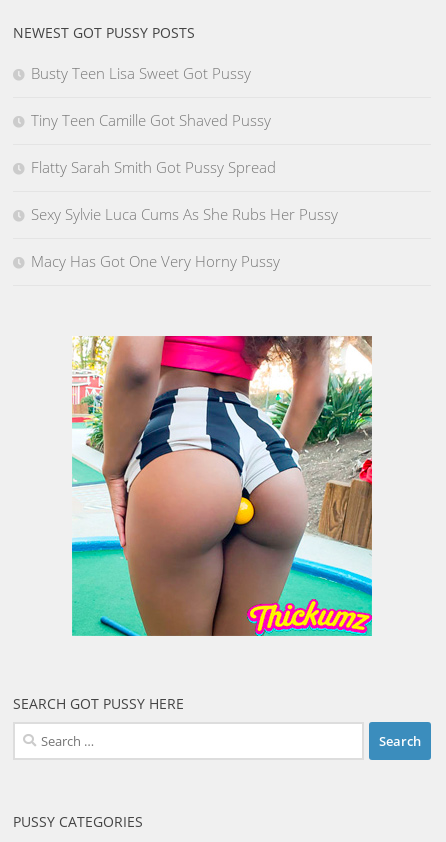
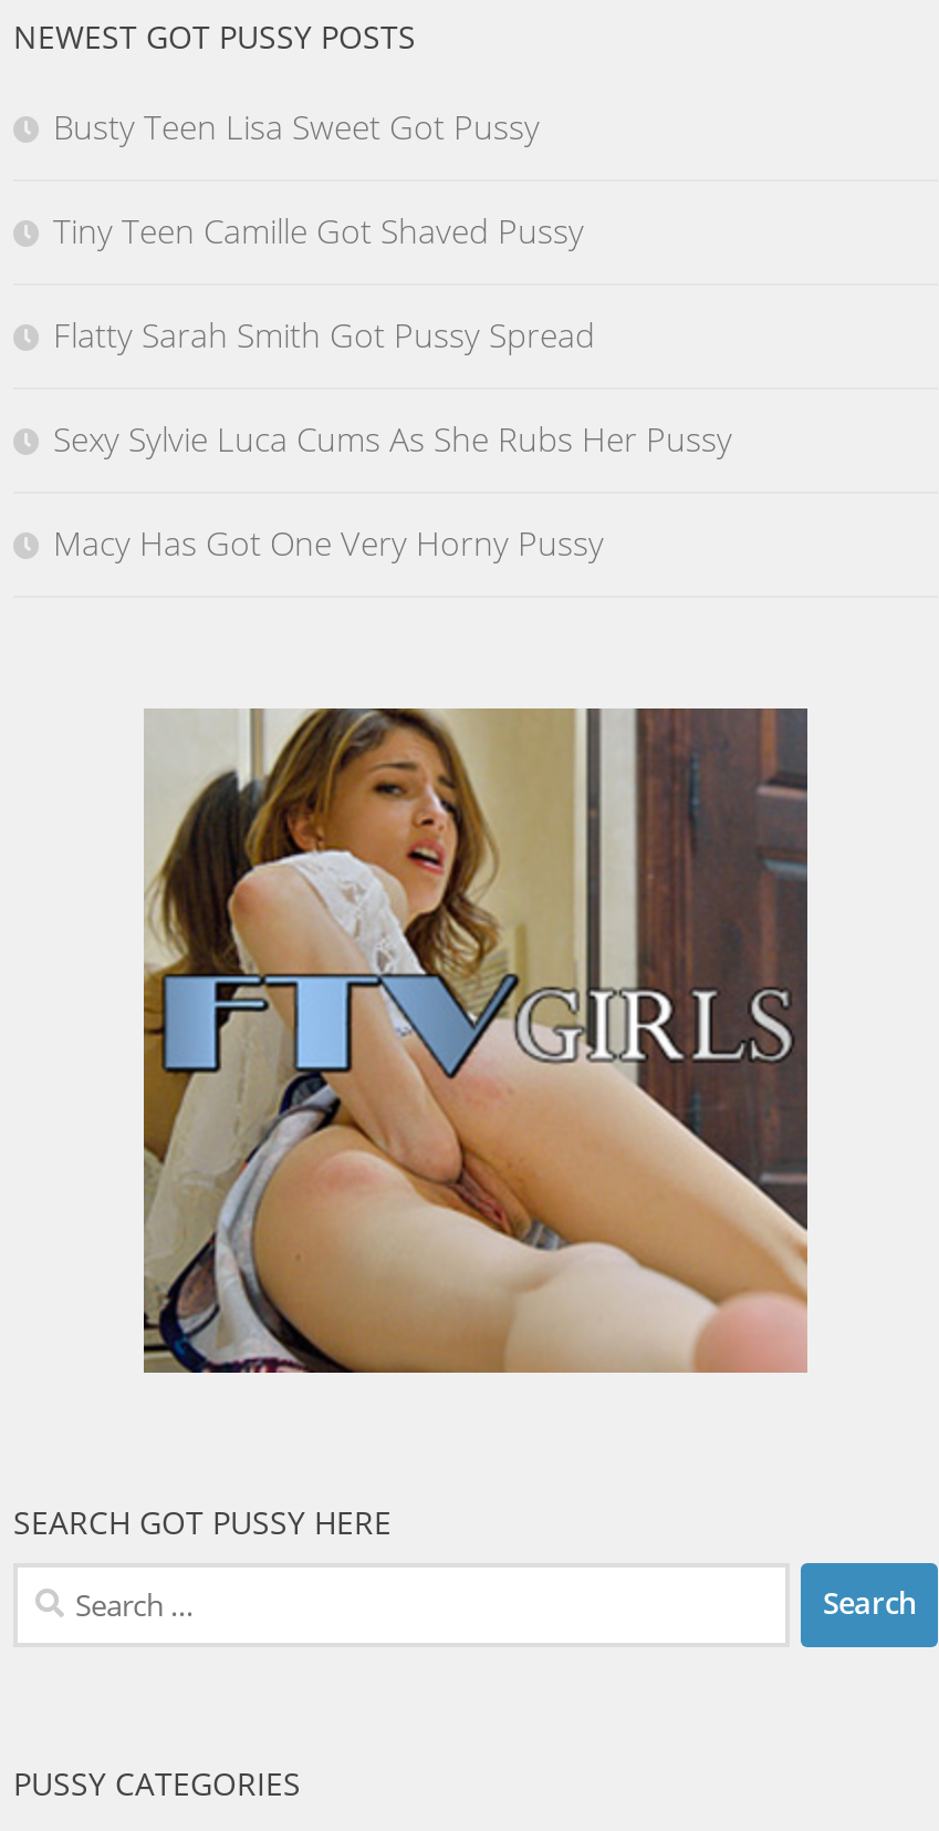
- [image]
+ [image]
